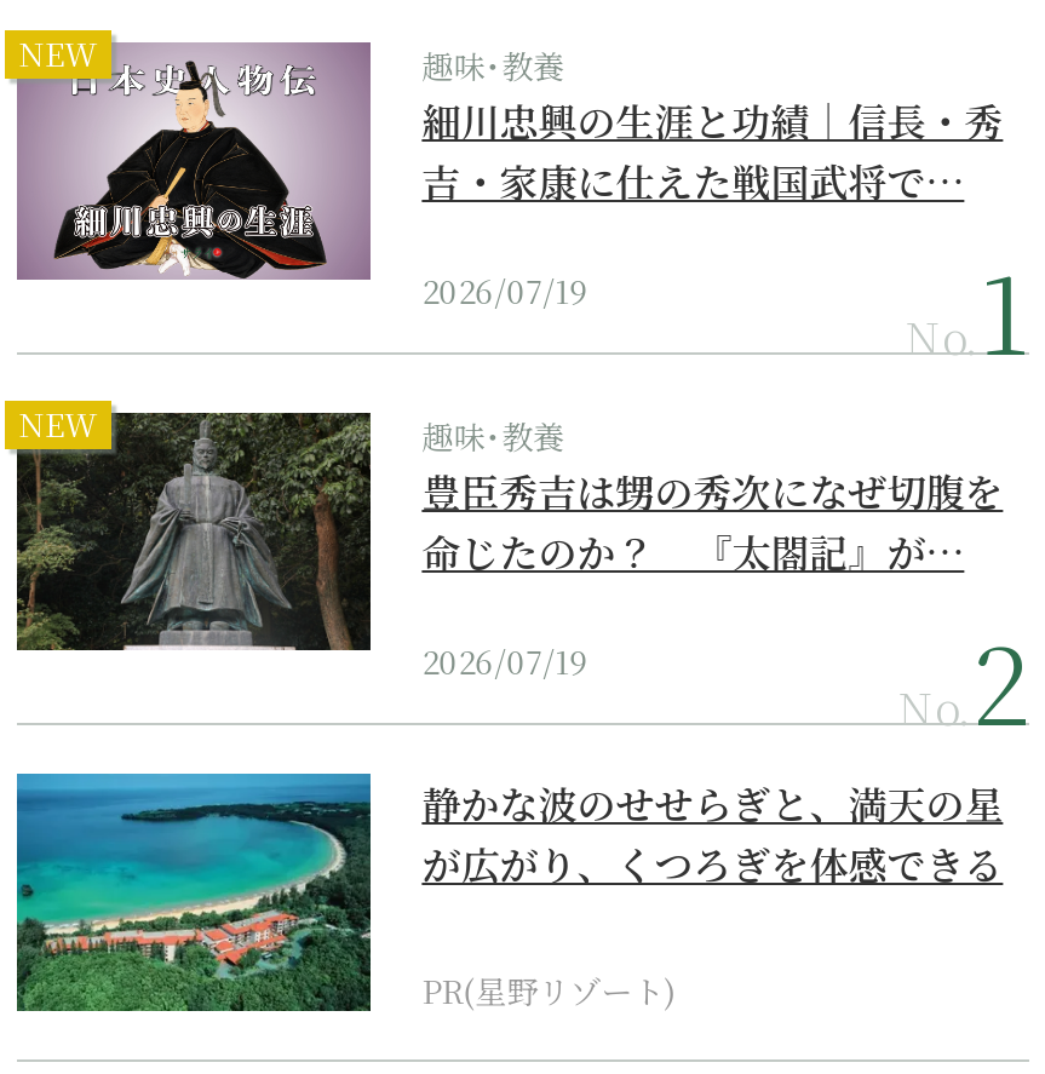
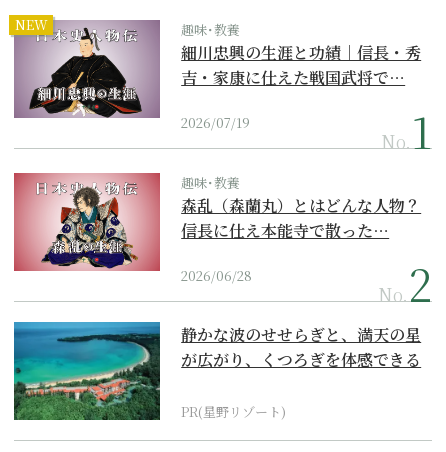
- [image]
- 豊臣秀吉は甥の秀次になぜ切腹を
- 命じたのか？ 『太閤記』が…
+ [image]
+ 森乱（森蘭丸）とはどんな人物？
+ 信長に仕え本能寺で散った…

- NEW

- 2026/07/19
+ 2026/06/28
